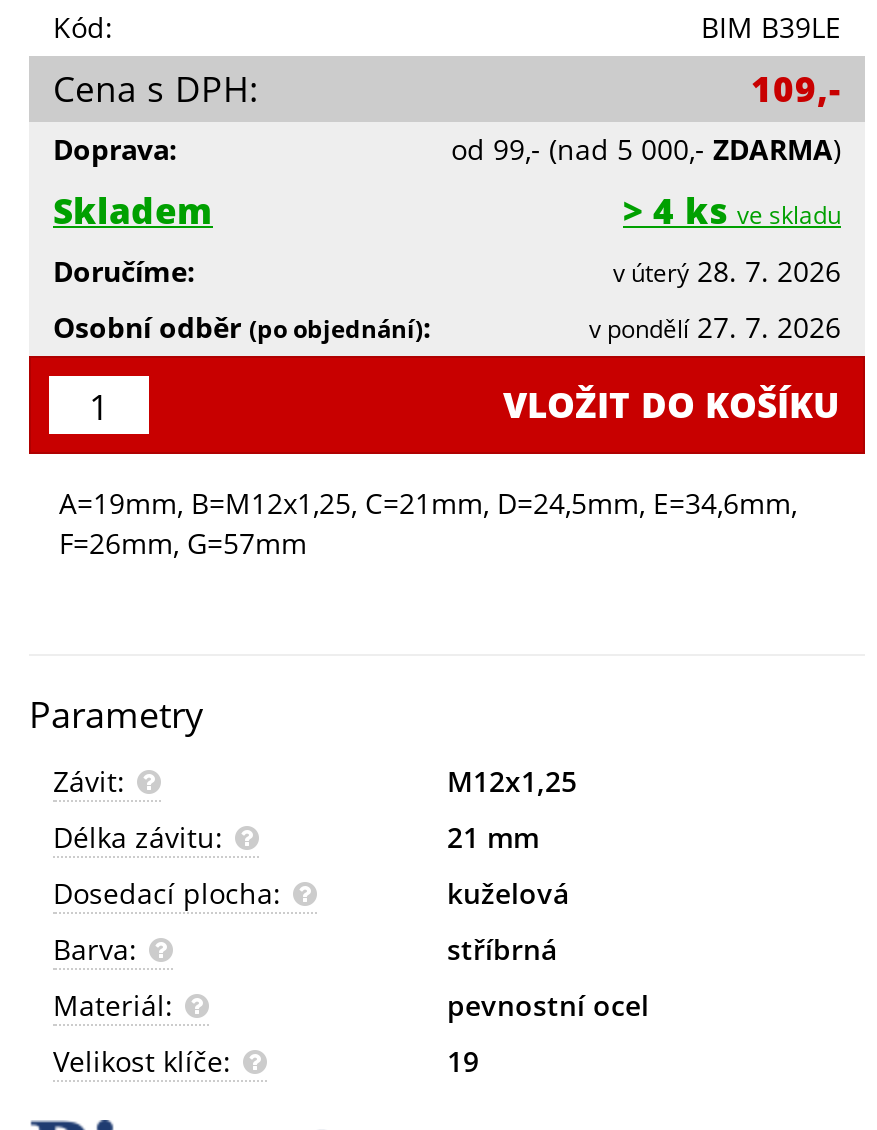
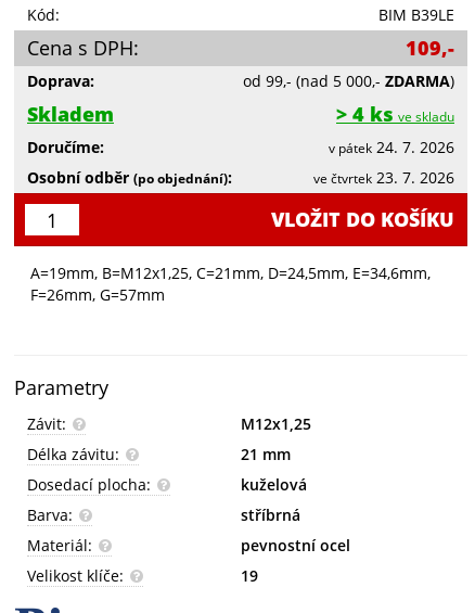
- v úterý 28. 7. 2026
+ v pátek 24. 7. 2026

- v pondělí 27. 7. 2026
+ ve čtvrtek 23. 7. 2026
